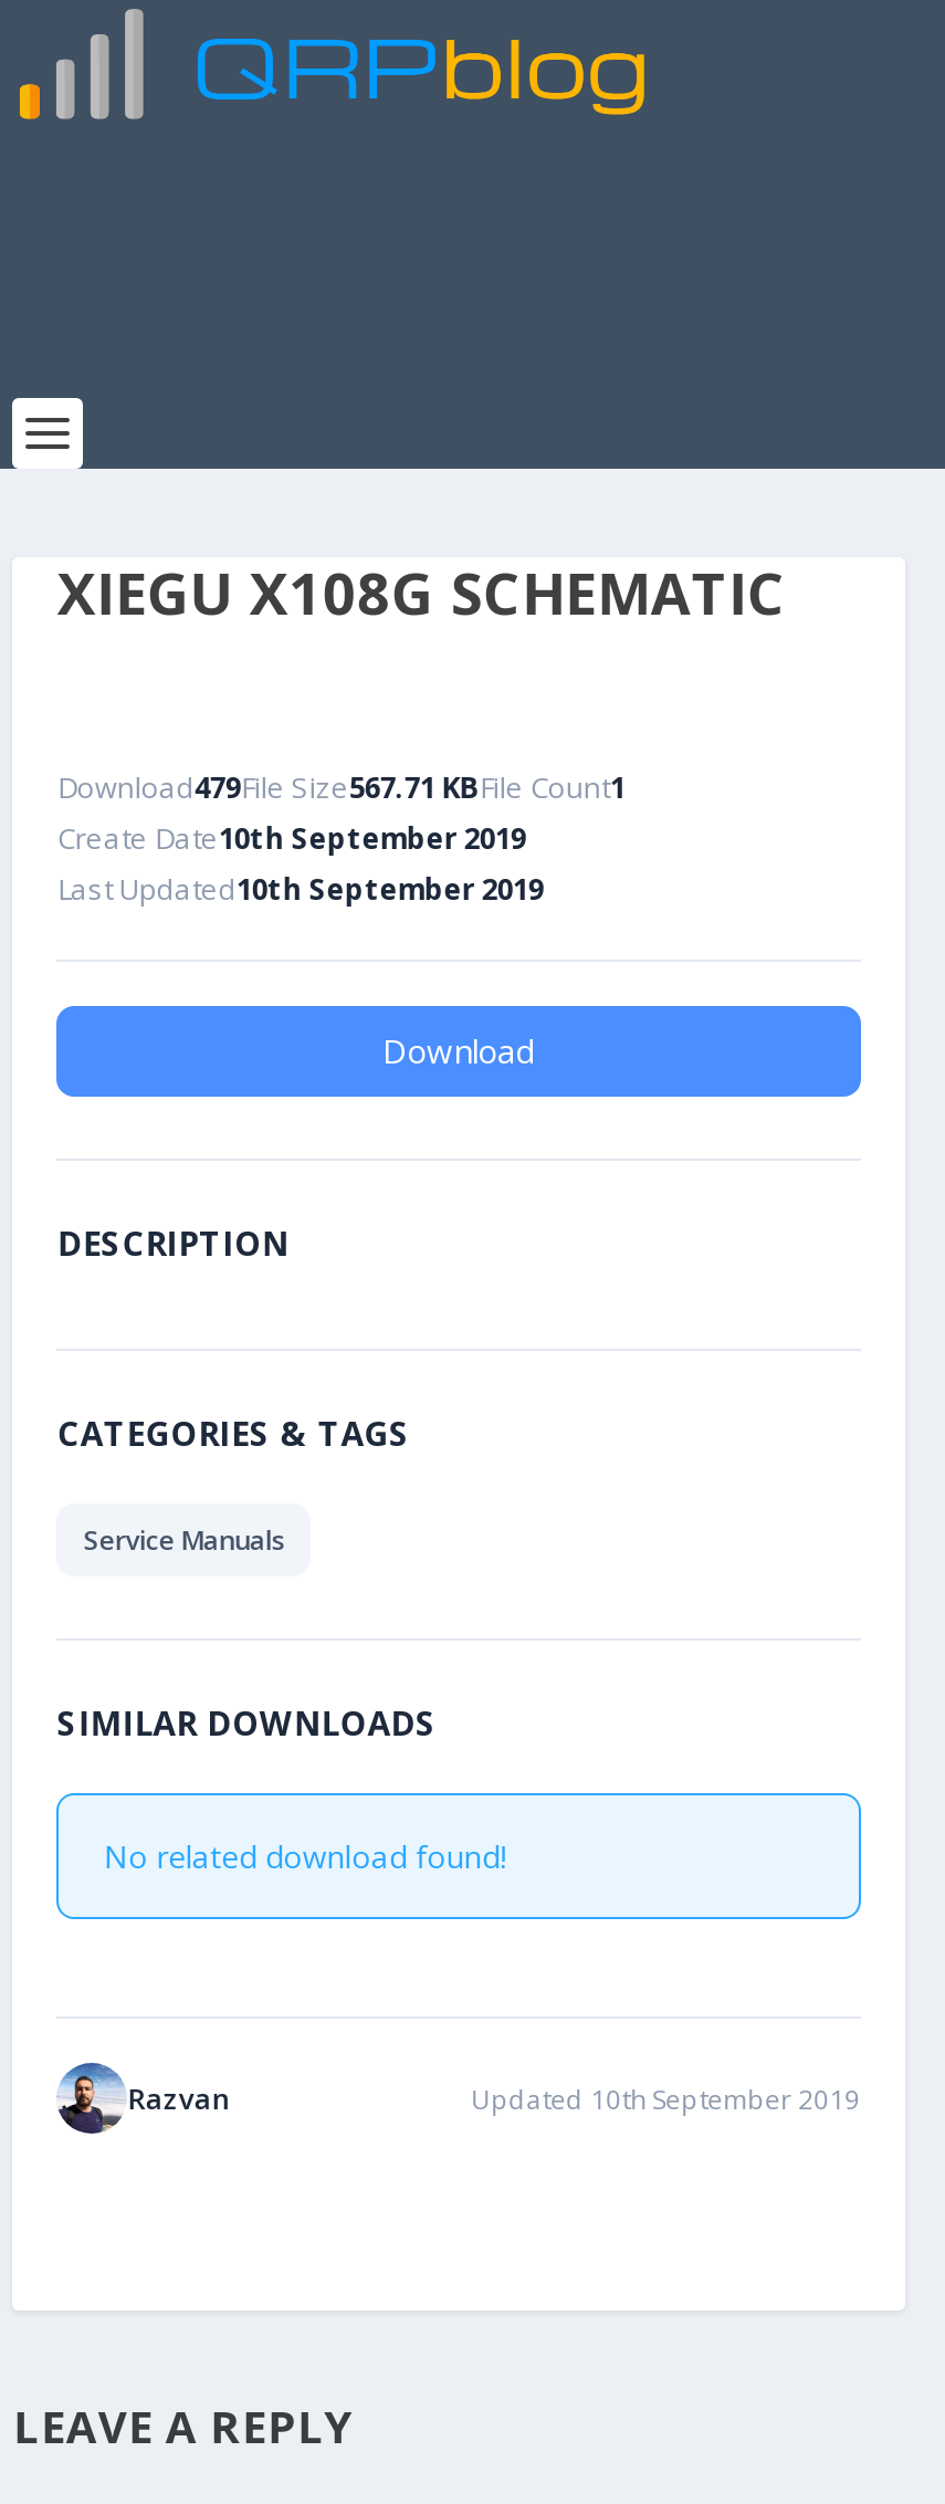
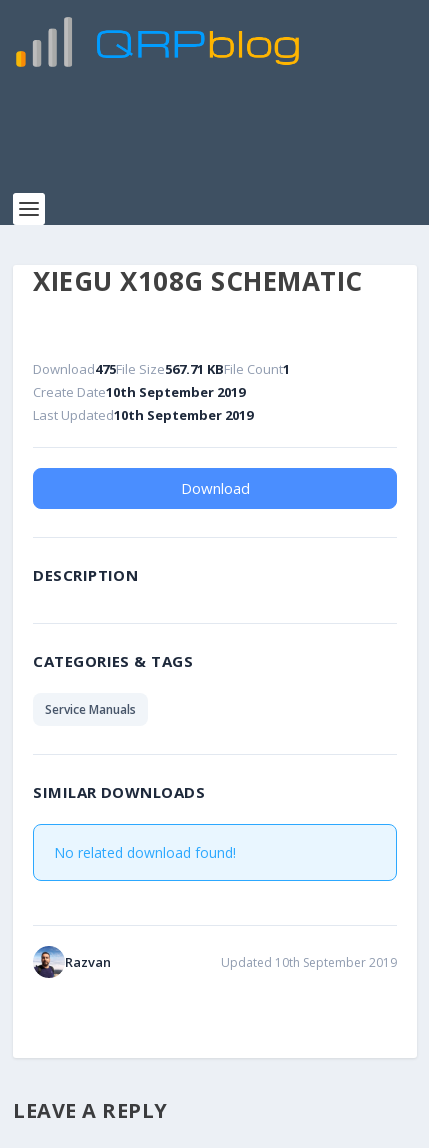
- Download479File Size567.71 KBFile Count1
+ Download475File Size567.71 KBFile Count1
